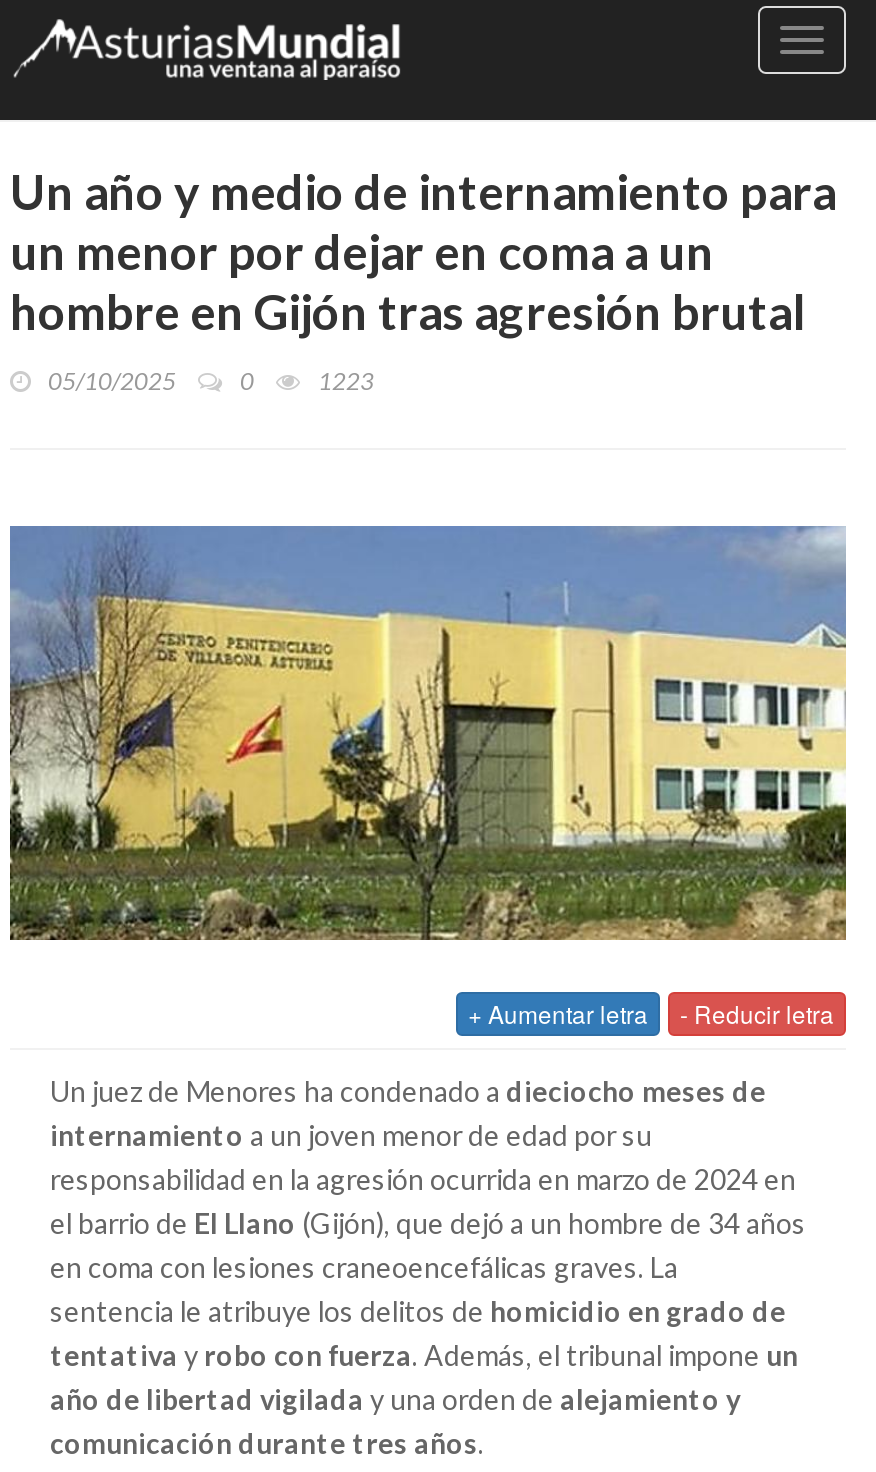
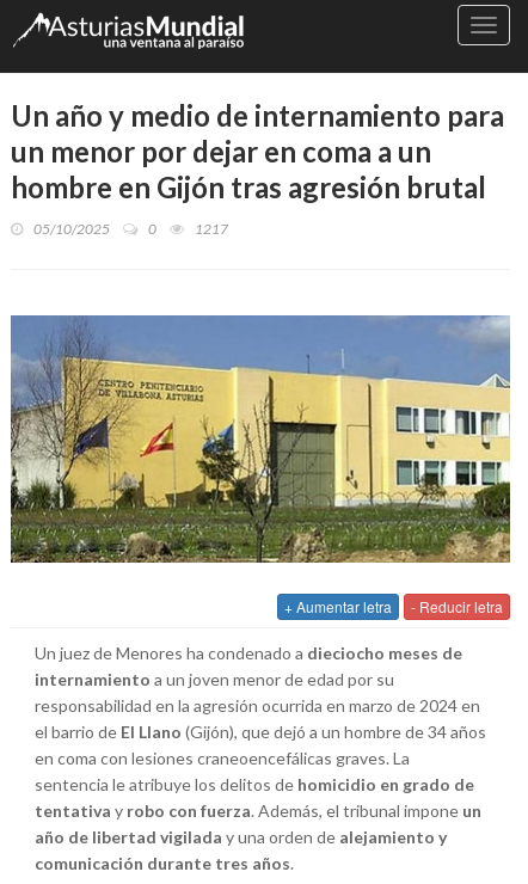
- 1223
+ 1217
